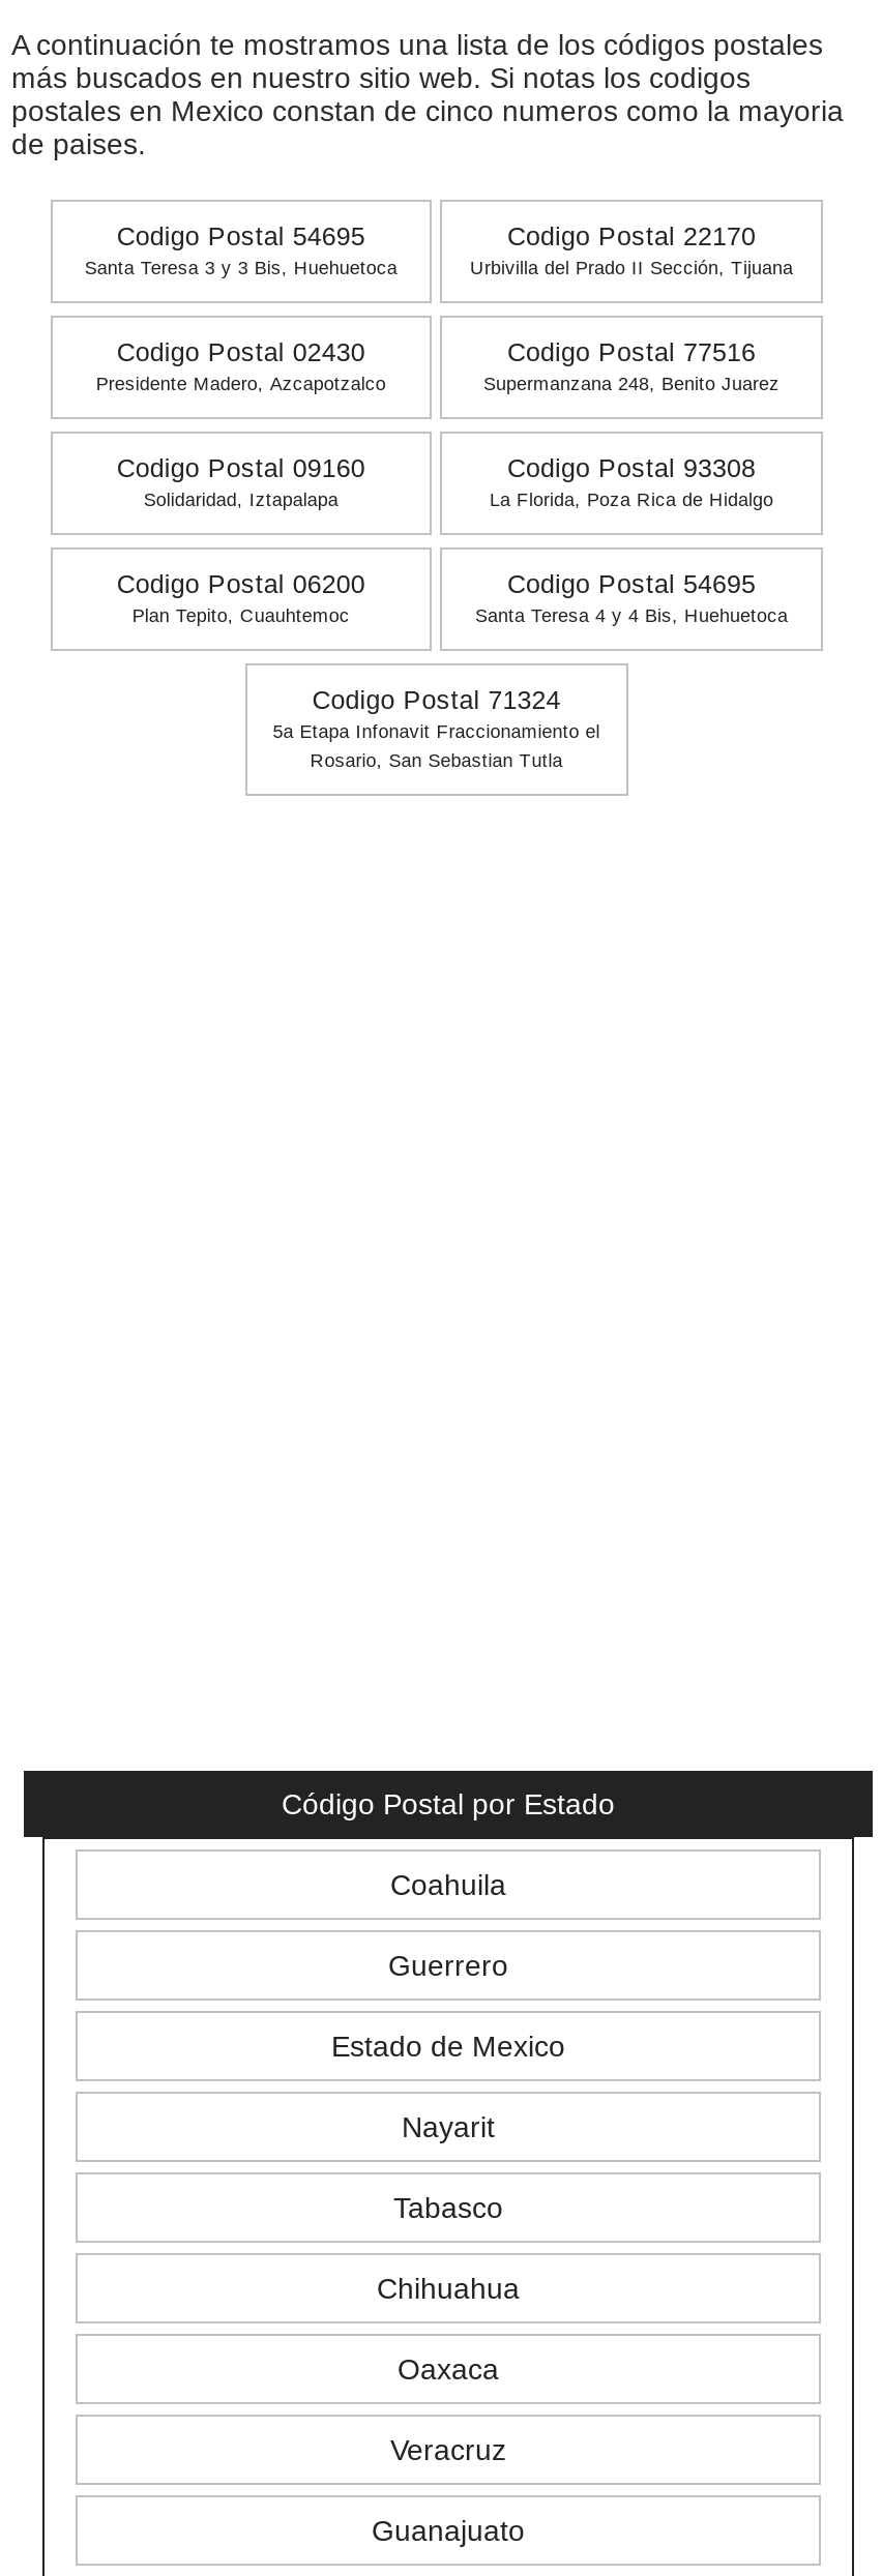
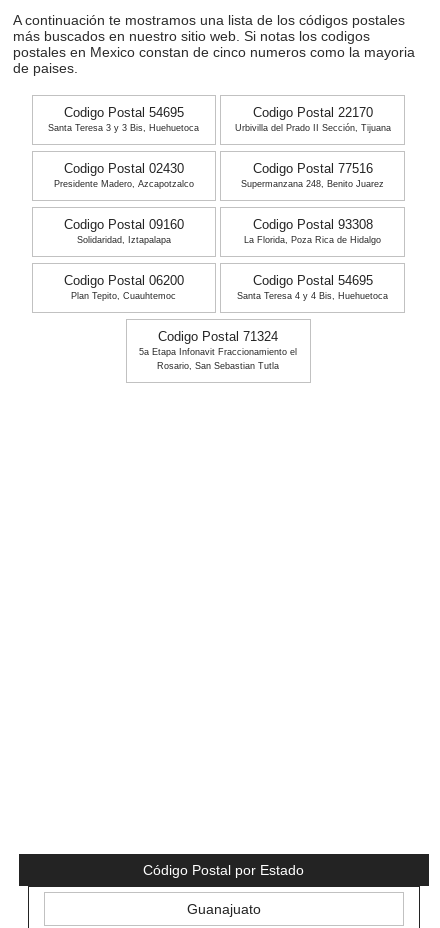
- Coahuila
- Guerrero
- Estado de Mexico
- Nayarit
- Tabasco
- Chihuahua
- Oaxaca
- Veracruz
